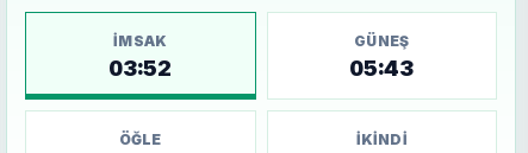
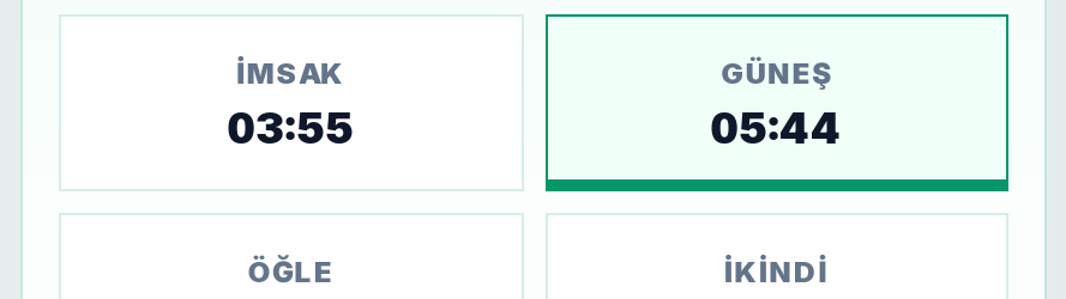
- [image]
- 03:52
+ [image]
+ 03:55

- [image]
- 05:43
+ [image]
+ 05:44
